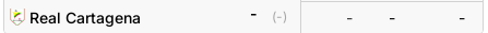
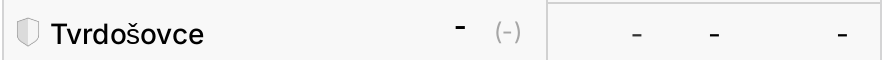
- Real Cartagena
+ Tvrdošovce
